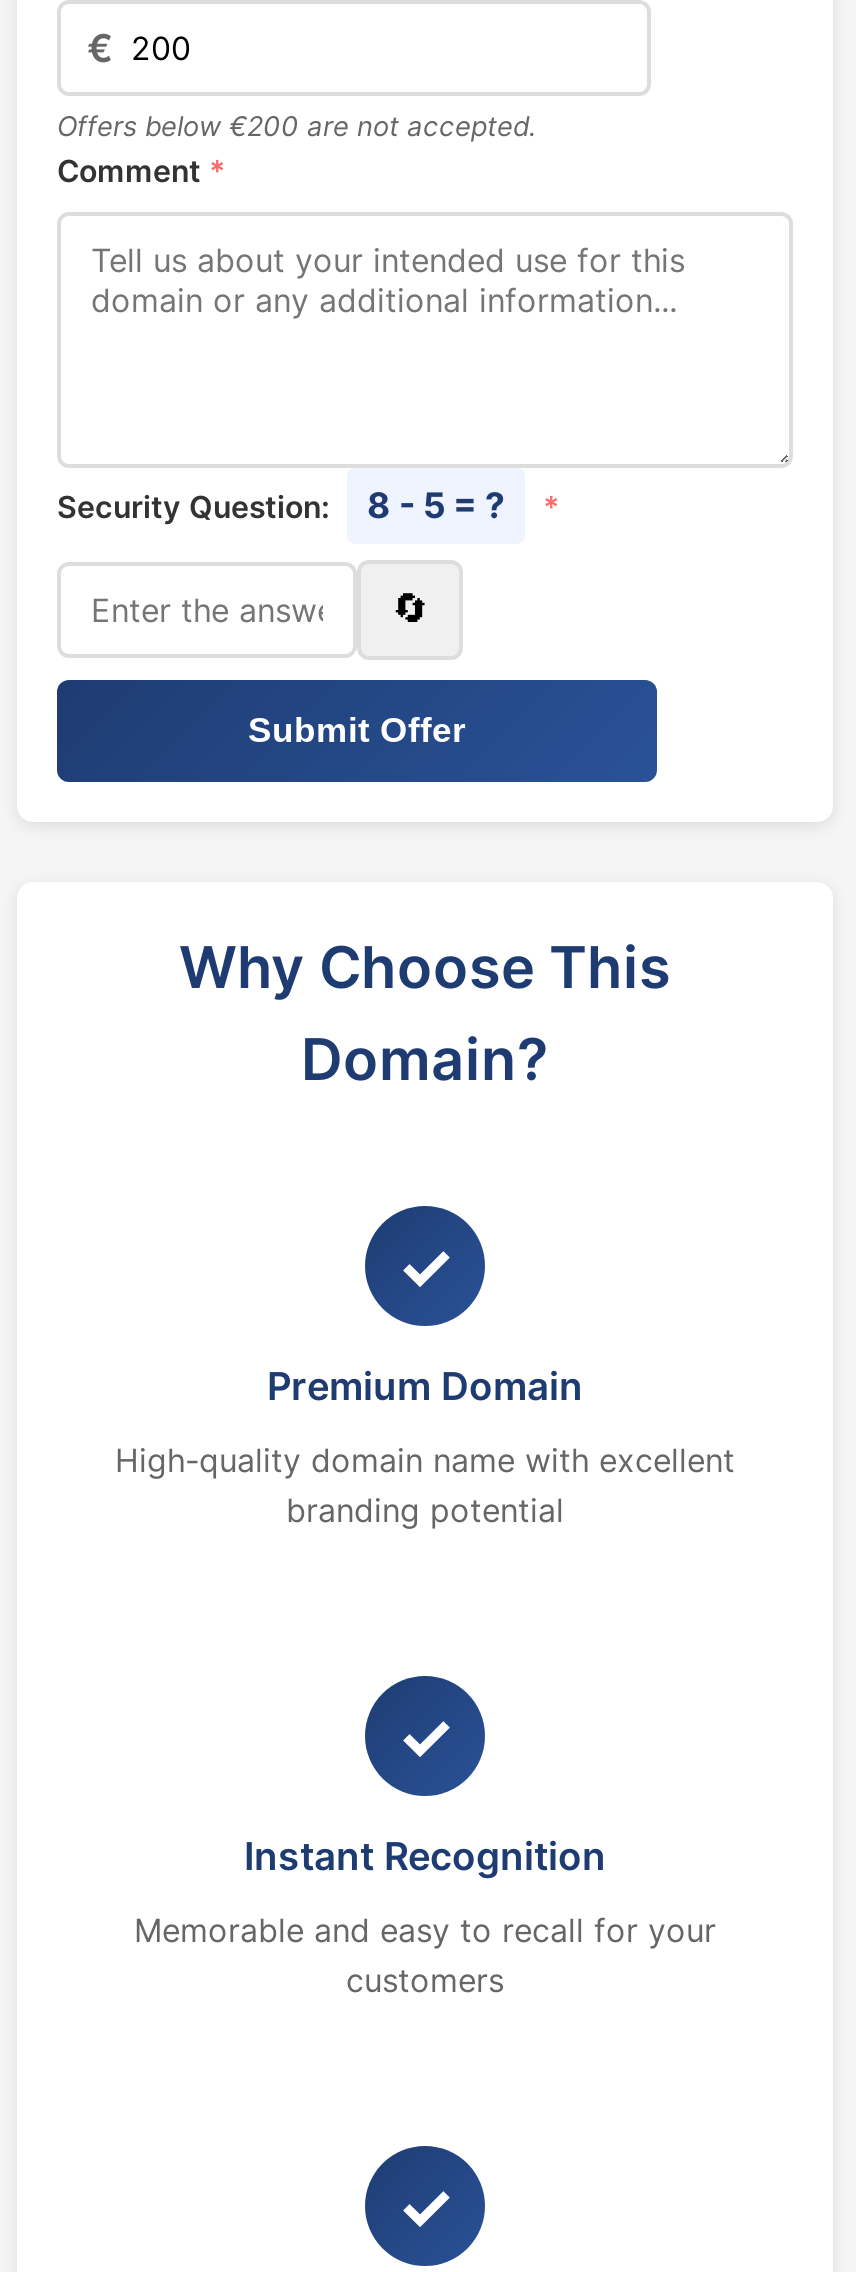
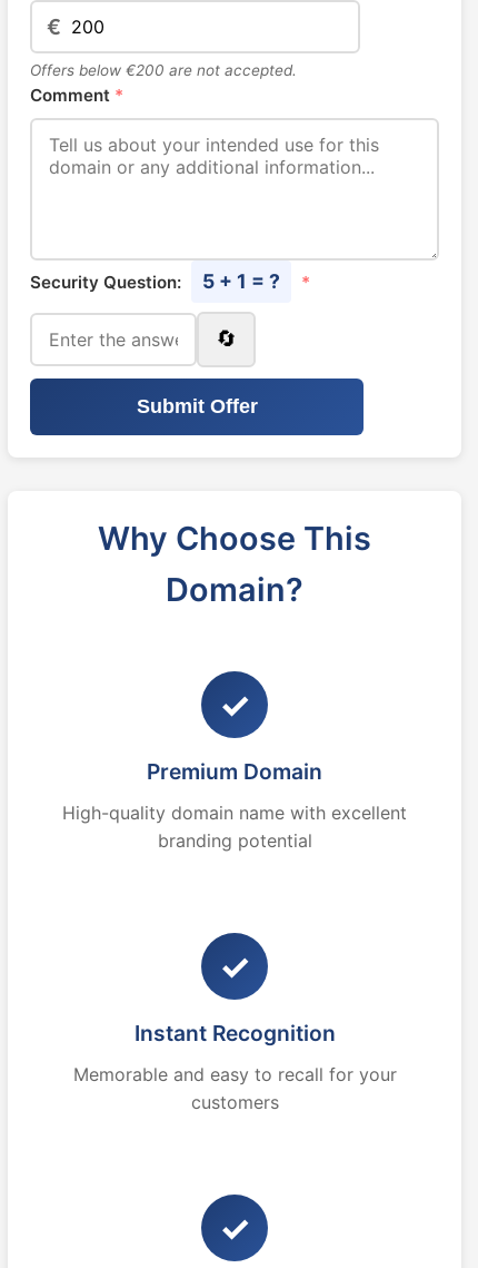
- 8 - 5 = ?
+ 5 + 1 = ?
